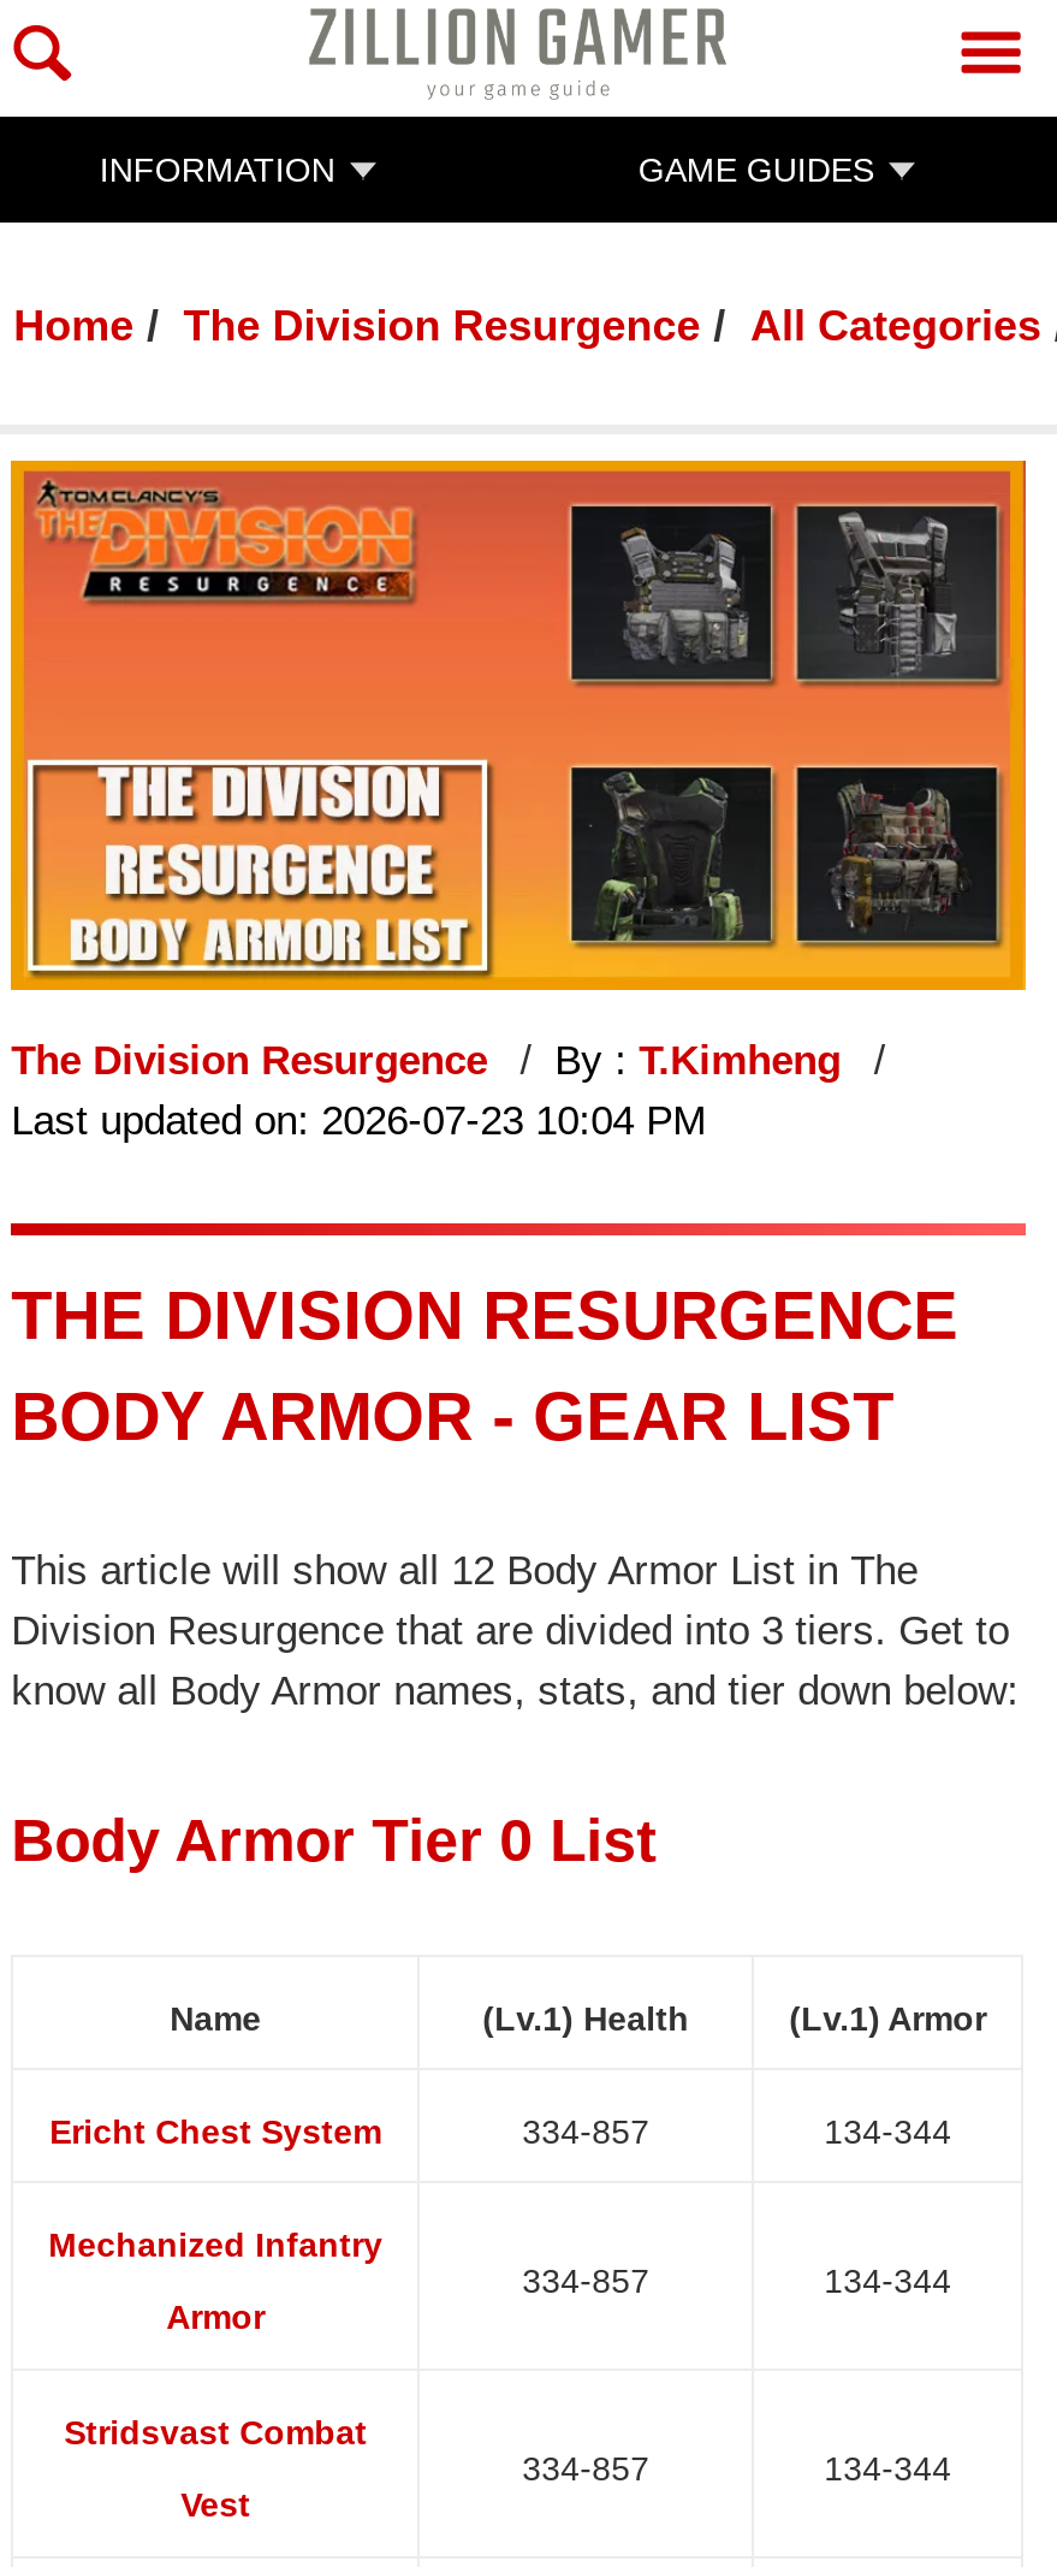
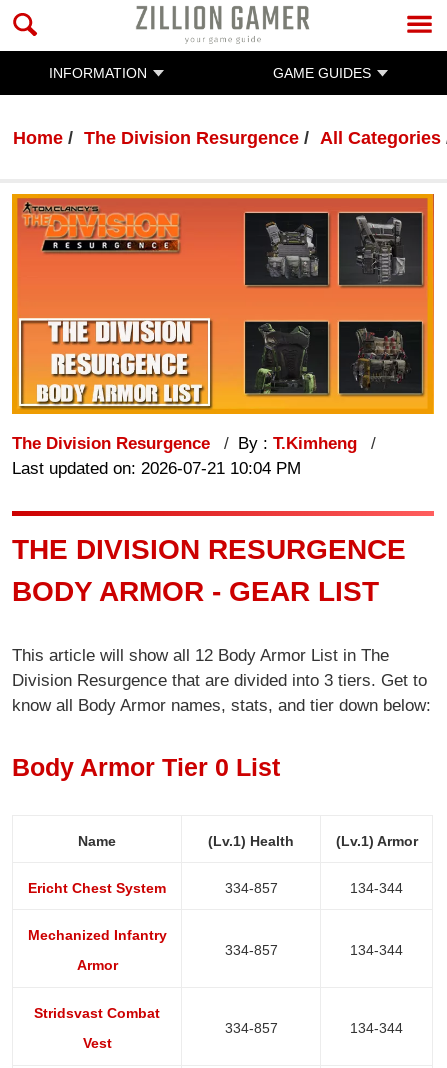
- Last updated on: 2026-07-23 10:04 PM
+ Last updated on: 2026-07-21 10:04 PM
